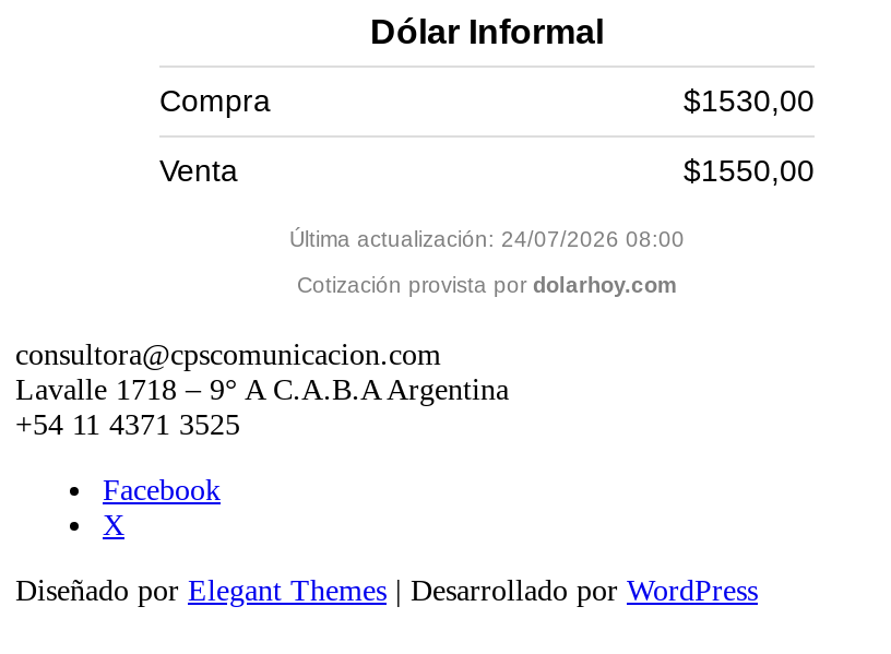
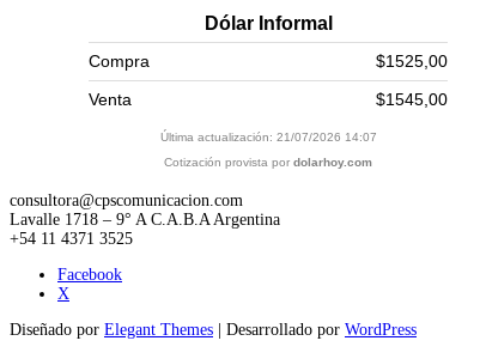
- $1530,00
+ $1525,00

- $1550,00
+ $1545,00

- Última actualización: 24/07/2026 08:00
+ Última actualización: 21/07/2026 14:07
